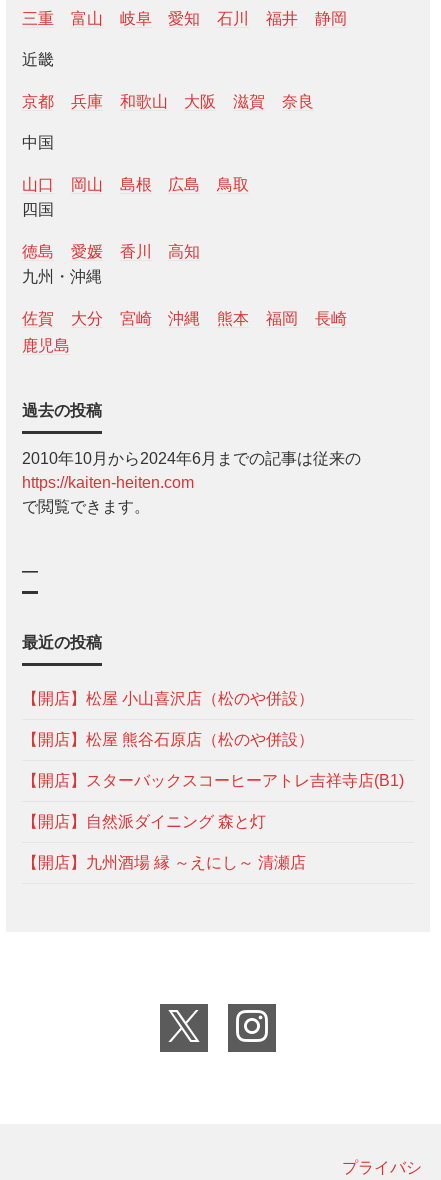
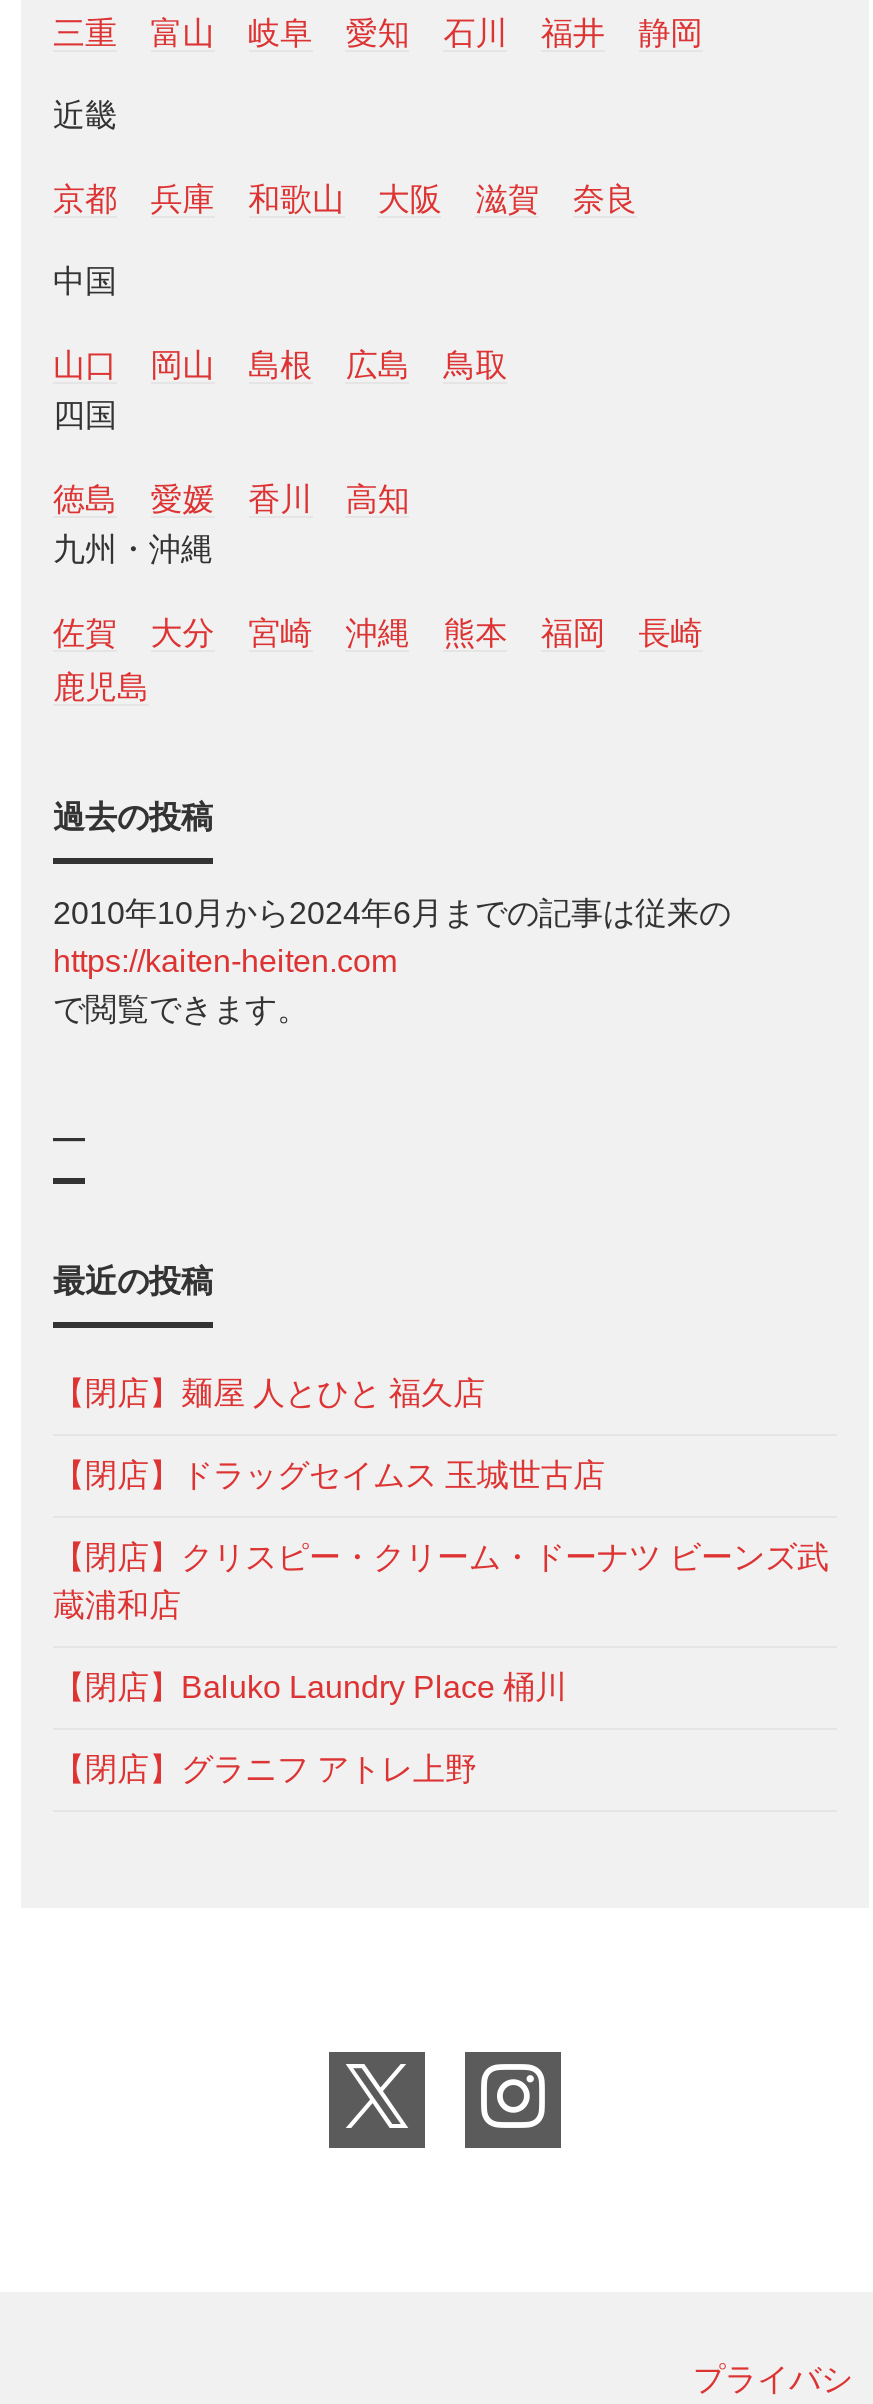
- 【開店】松屋 小山喜沢店（松のや併設）
+ 【閉店】麺屋 人とひと 福久店

- 【開店】松屋 熊谷石原店（松のや併設）
+ 【閉店】ドラッグセイムス 玉城世古店

- 【開店】スターバックスコーヒーアトレ吉祥寺店(B1)
+ 【閉店】クリスピー・クリーム・ドーナツ ビーンズ武
+ 蔵浦和店

- 【開店】自然派ダイニング 森と灯
+ 【閉店】Baluko Laundry Place 桶川

- 【開店】九州酒場 縁 ～えにし～ 清瀬店
+ 【閉店】グラニフ アトレ上野
